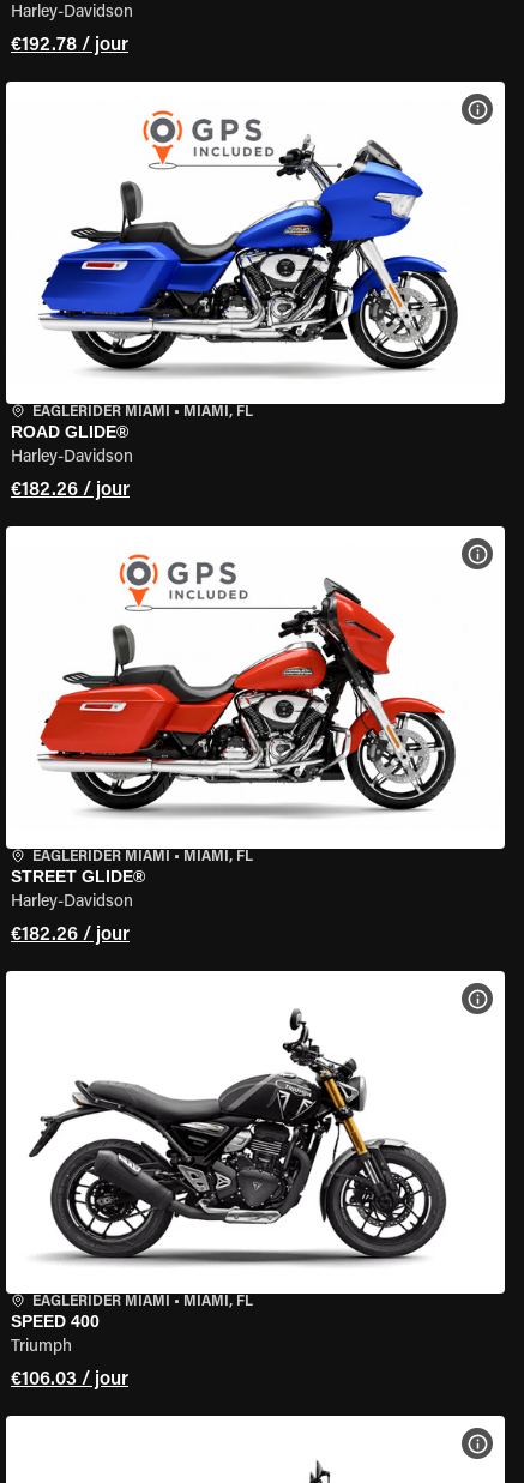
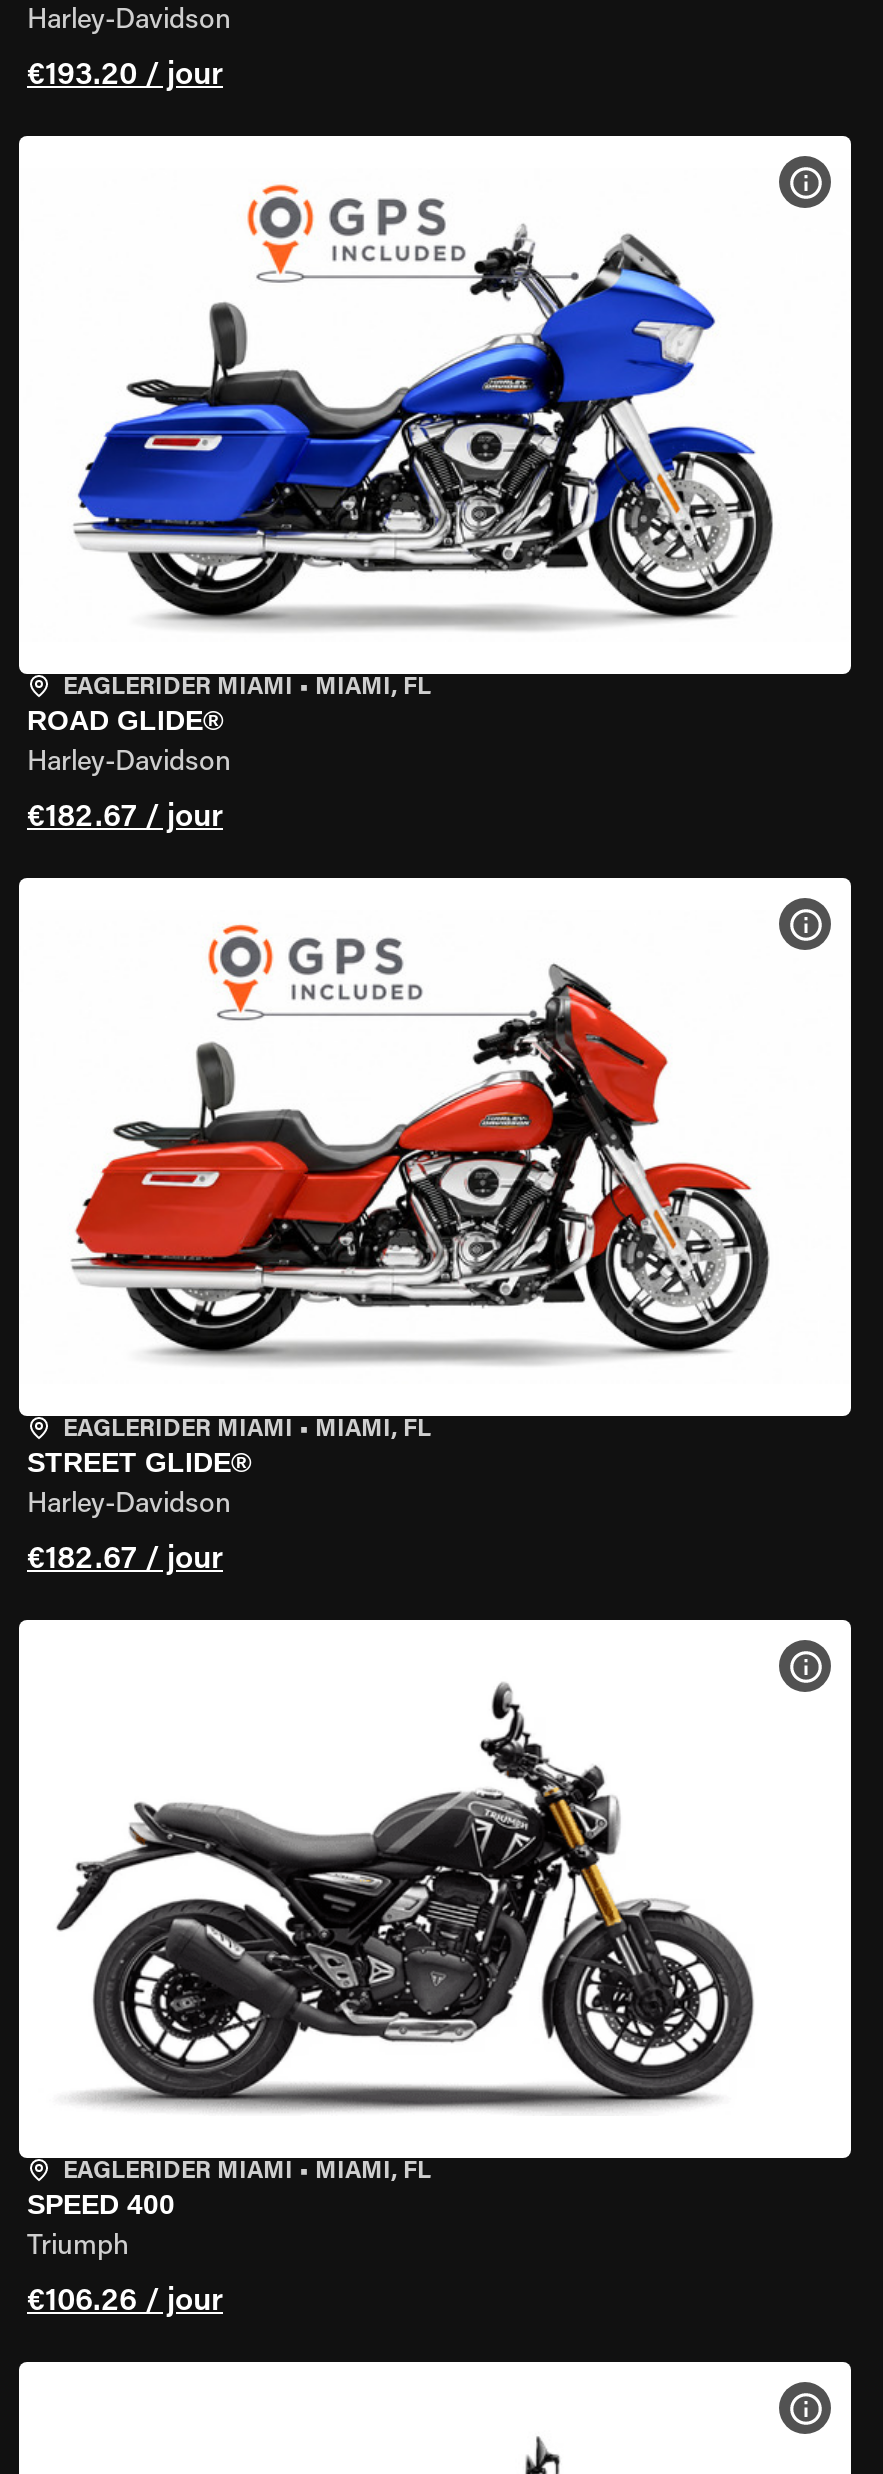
- €192.78 / jour
+ €193.20 / jour

- €182.26 / jour
+ €182.67 / jour

- €182.26 / jour
+ €182.67 / jour

- €106.03 / jour
+ €106.26 / jour
